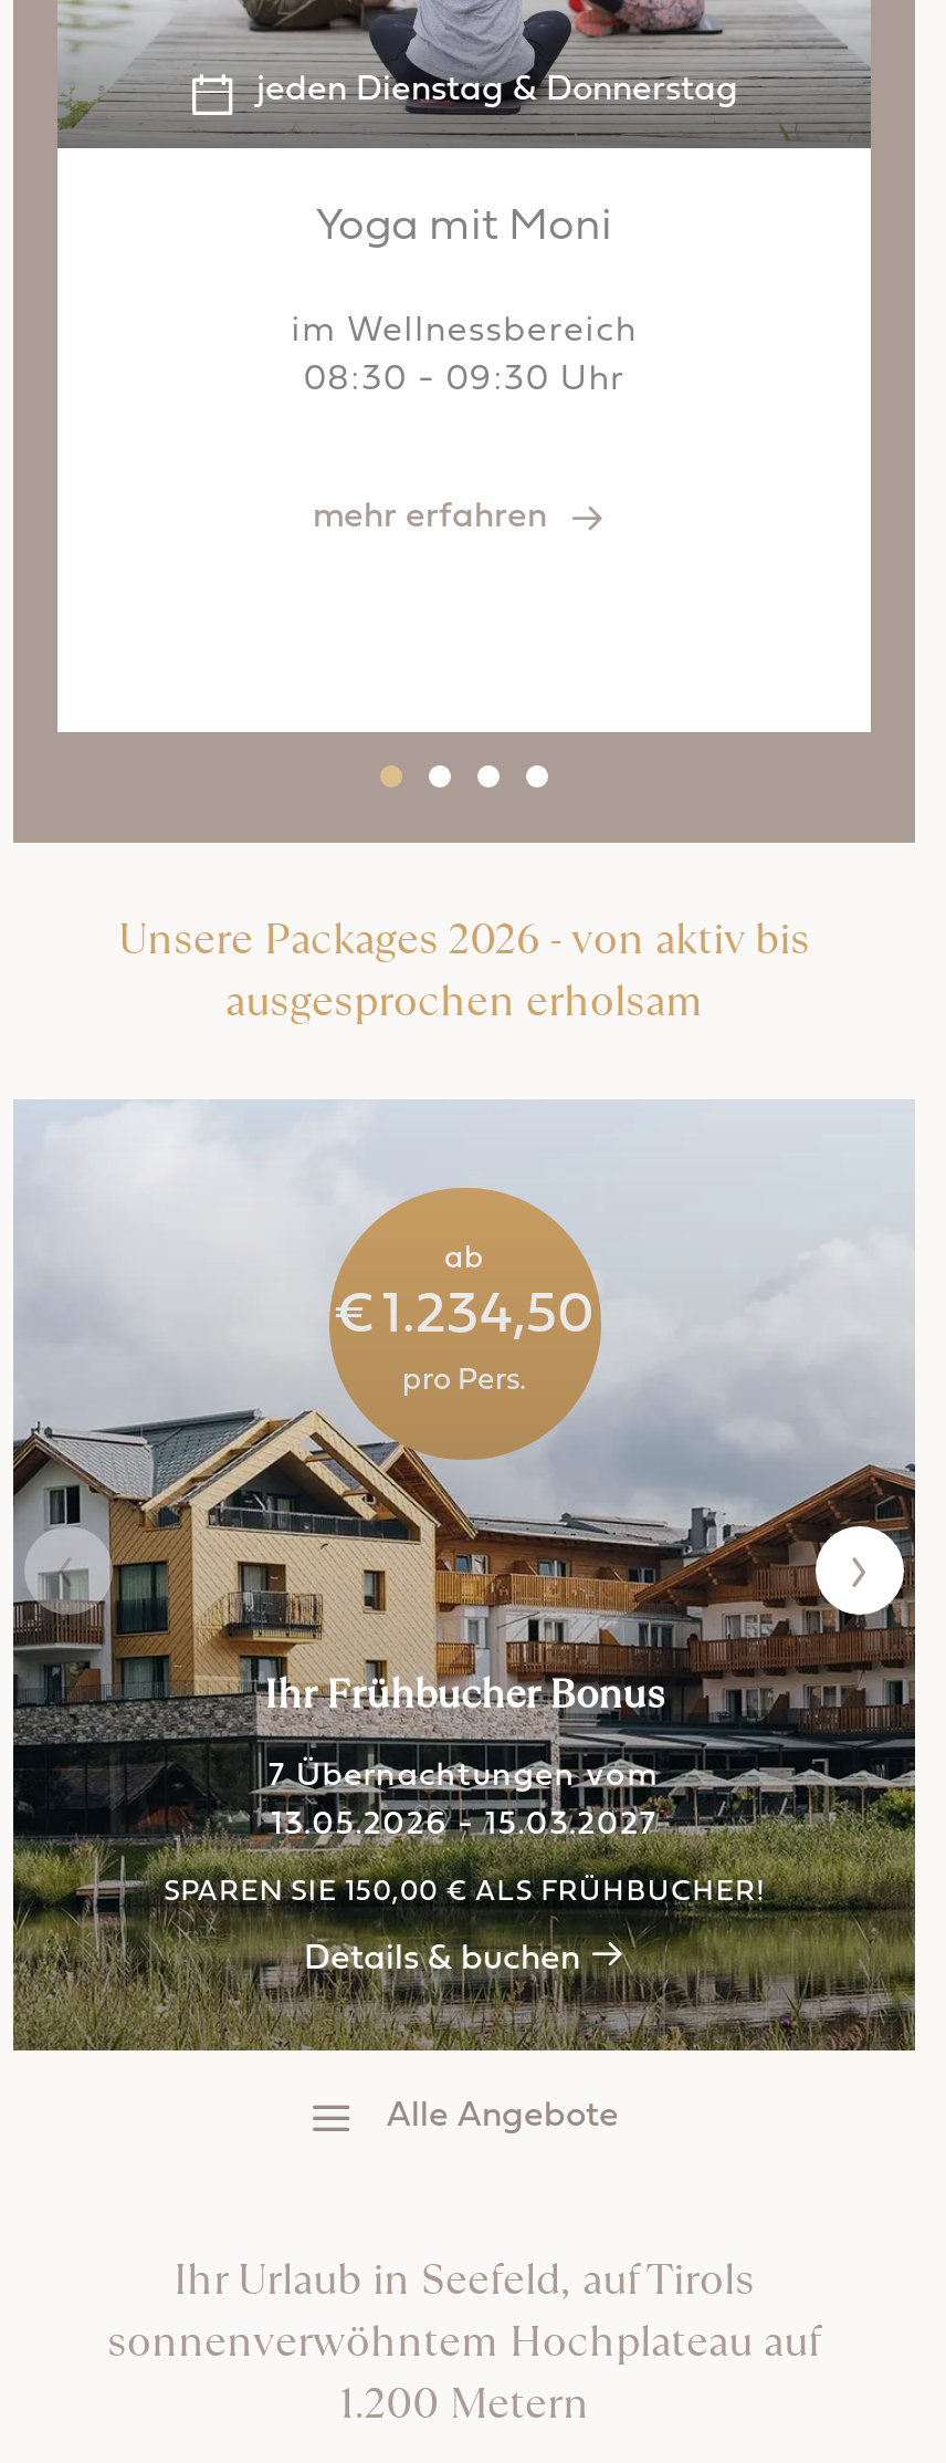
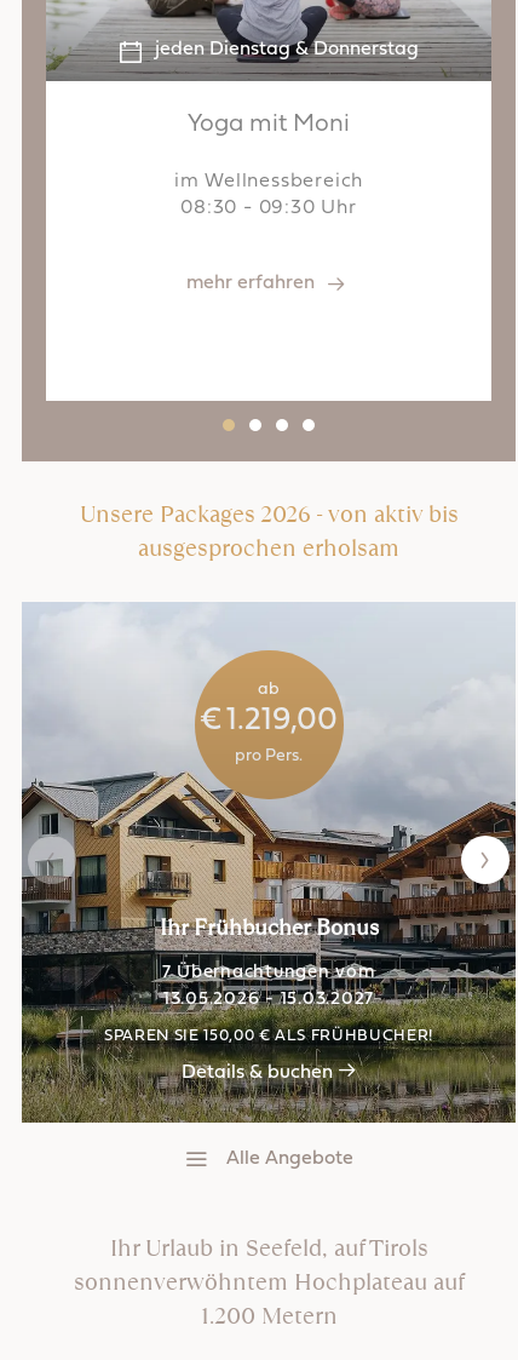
- € 1.234,50
+ € 1.219,00
